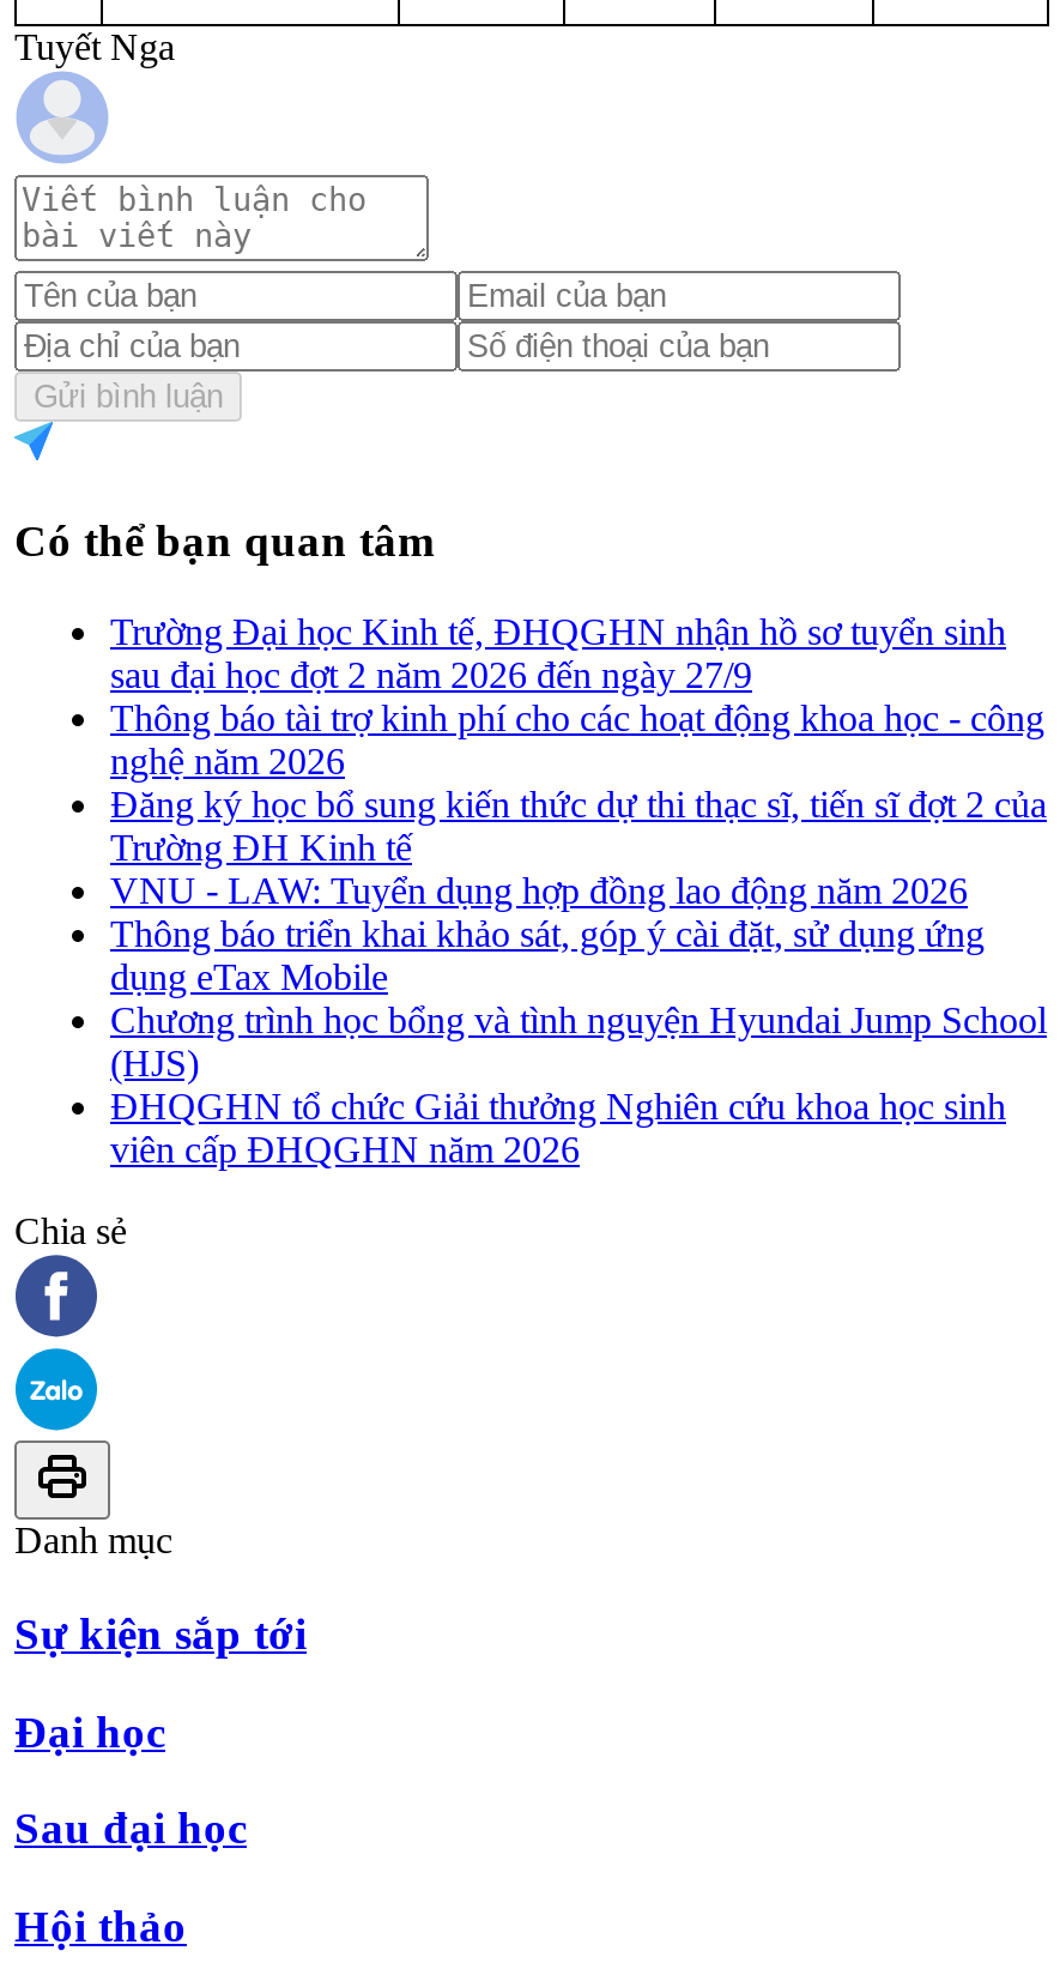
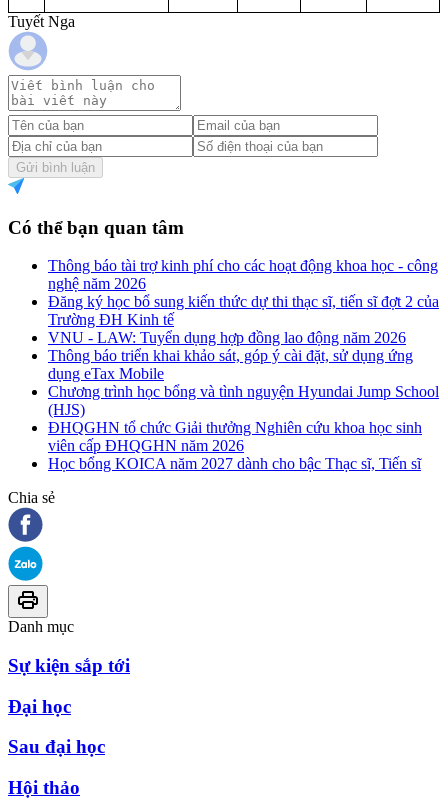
- Trường Đại học Kinh tế, ĐHQGHN nhận hồ sơ tuyển sinh
- sau đại học đợt 2 năm 2026 đến ngày 27/9

moved up: Thông báo tài trợ kinh phí cho các hoạt động khoa học - công | nghệ năm 2026 | Đăng ký học bổ sung kiến thức dự thi thạc sĩ, tiến sĩ đợt 2 của | ... | ĐHQGHN tổ chức Giải thưởng Nghiên cứu khoa học sinh | viên cấp ĐHQGHN năm 2026

+ Học bổng KOICA năm 2027 dành cho bậc Thạc sĩ, Tiến sĩ
